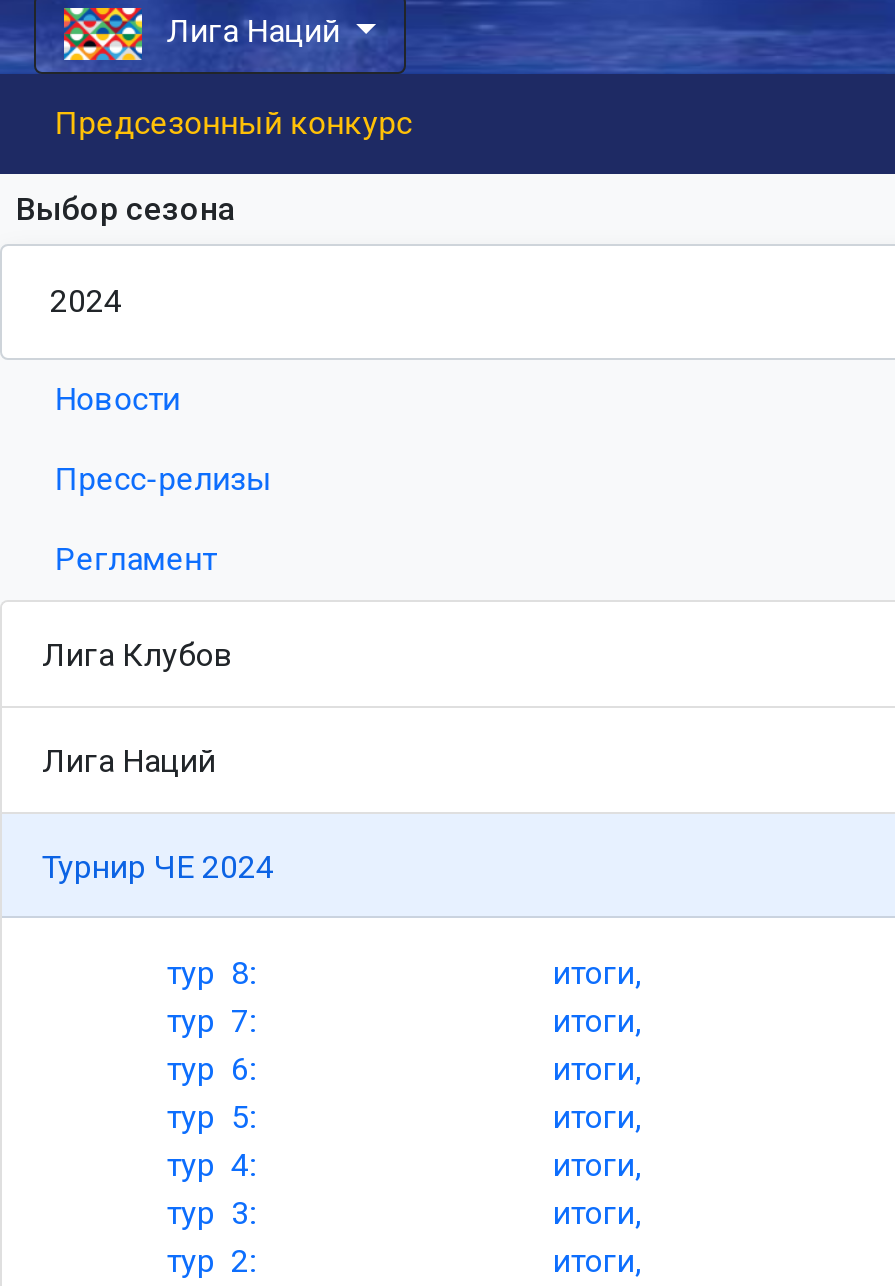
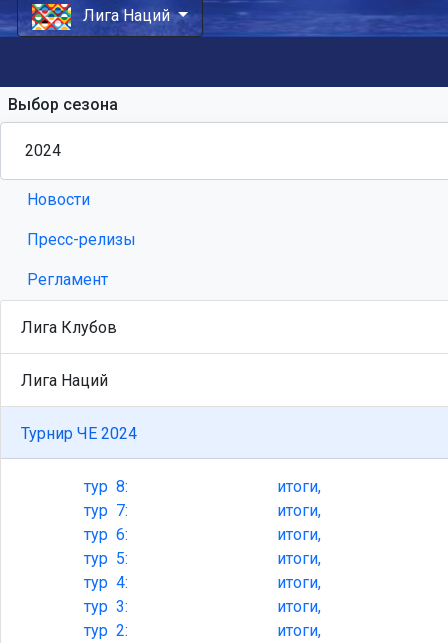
- Предсезонный конкурс
